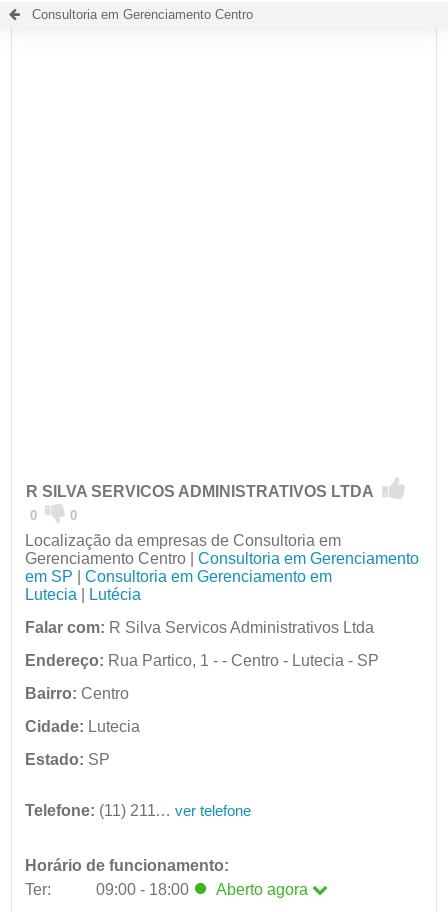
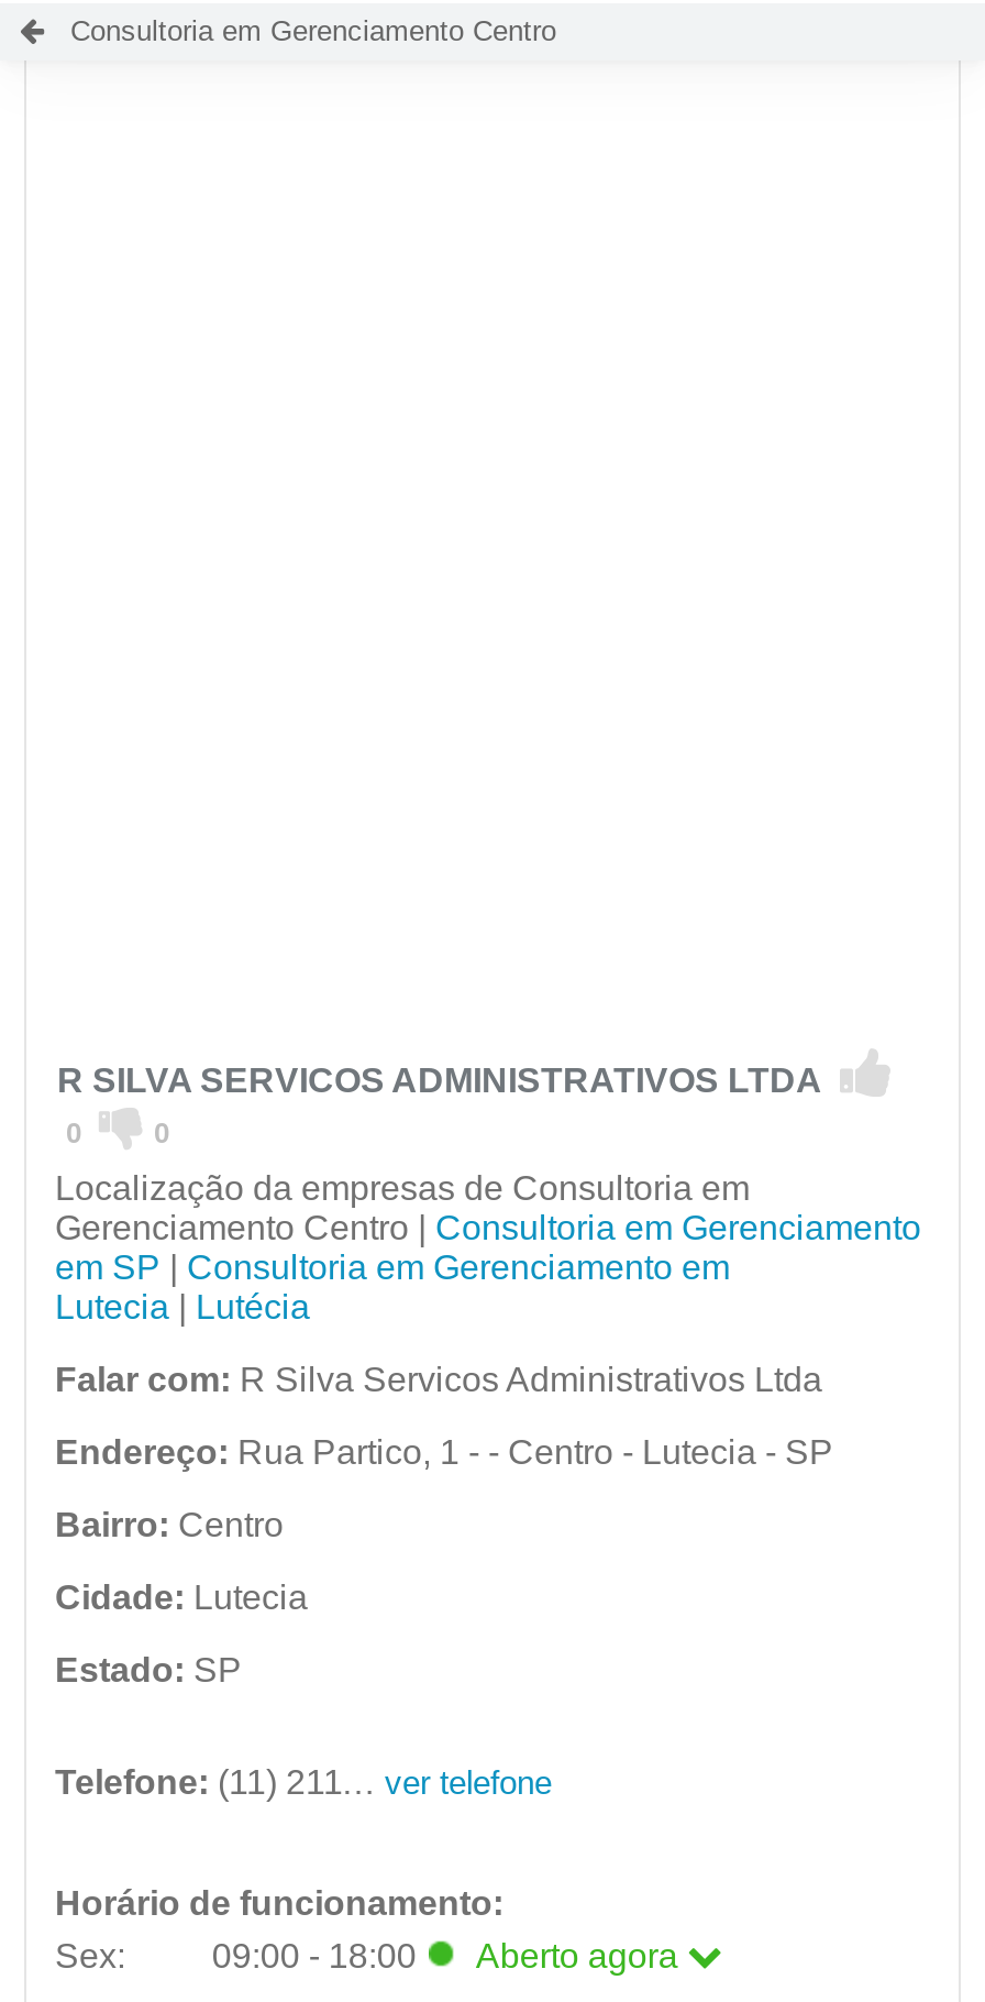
- Ter:
+ Sex:
